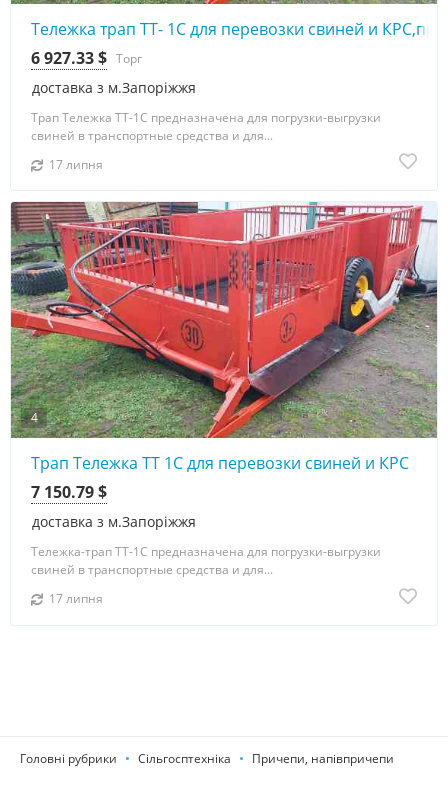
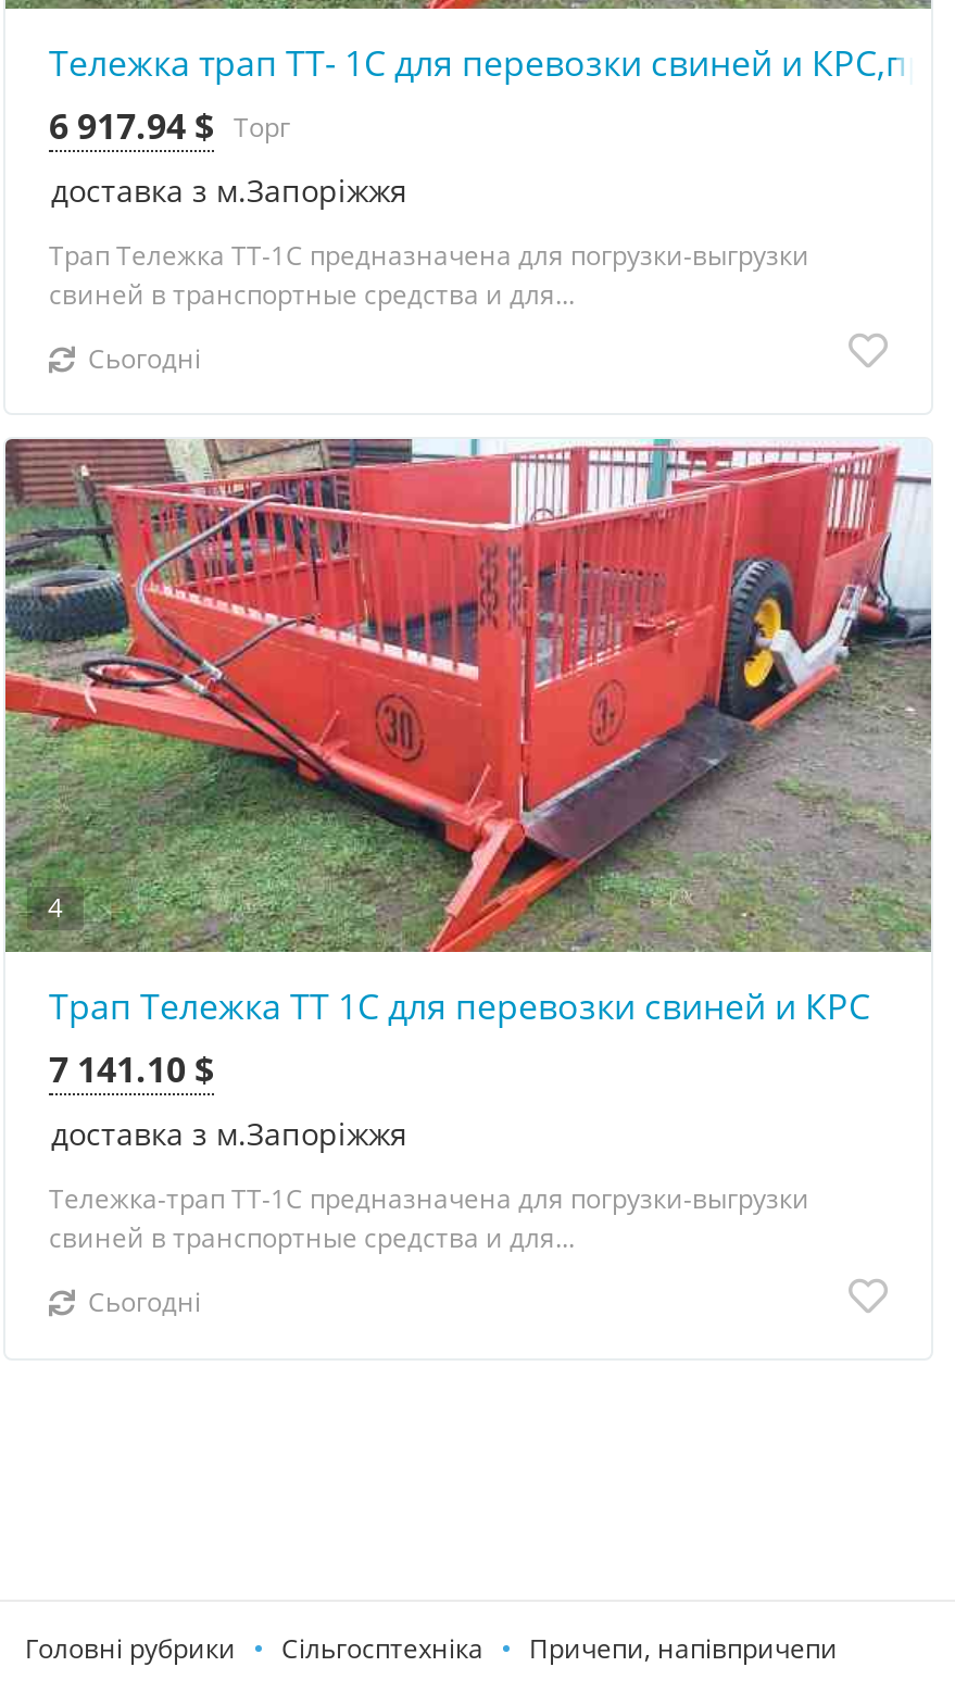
- 6 927.33 $ Торг
+ 6 917.94 $ Торг

- 17 липня
+ Сьогодні

- 7 150.79 $
+ 7 141.10 $

- 17 липня
+ Сьогодні
